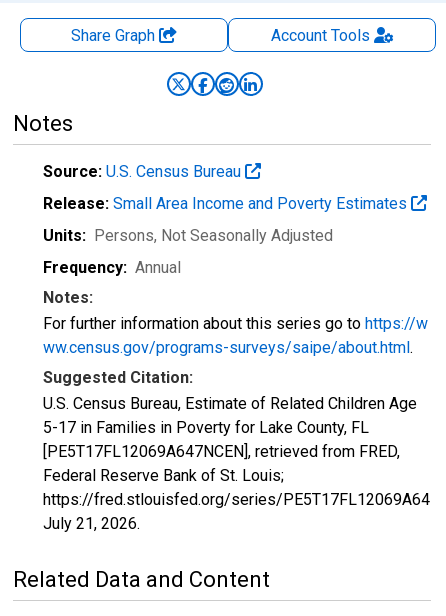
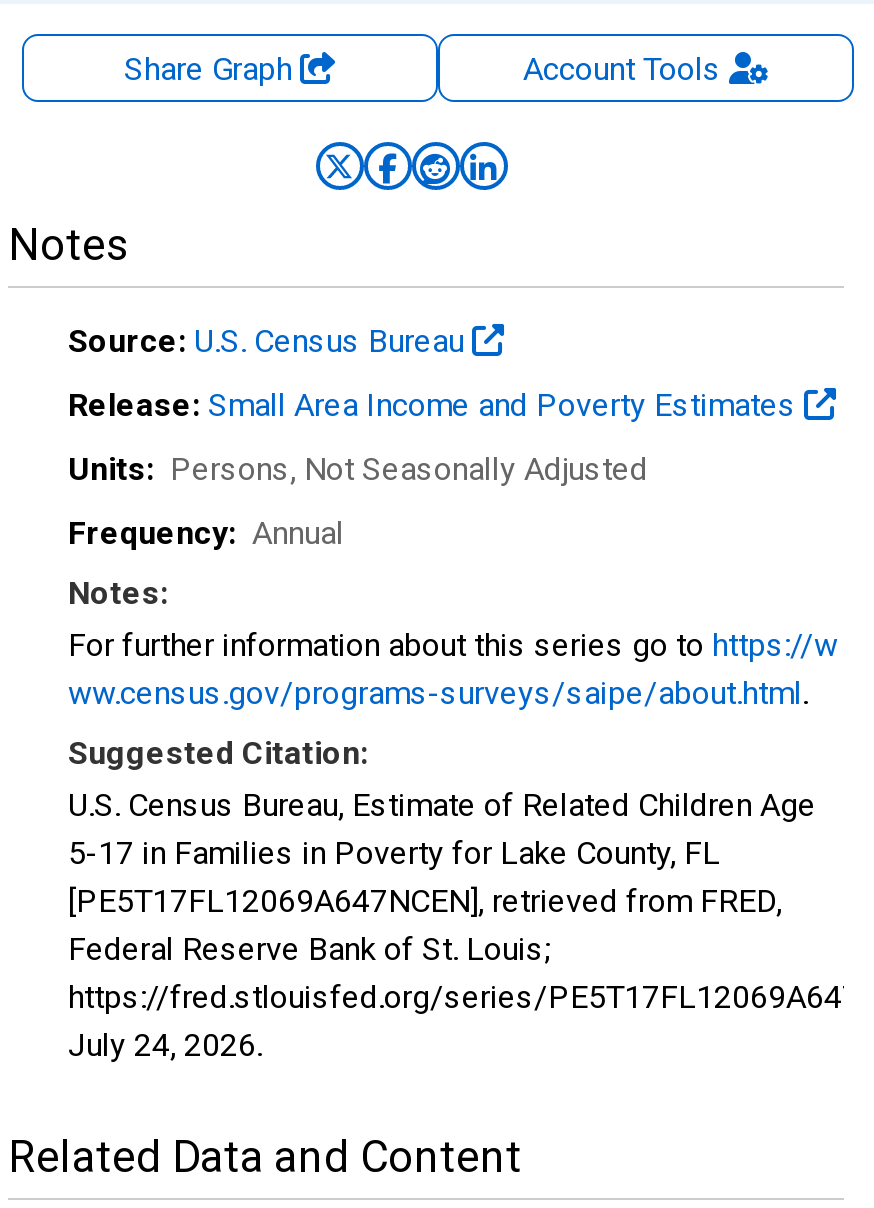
- July 21, 2026.
+ July 24, 2026.
